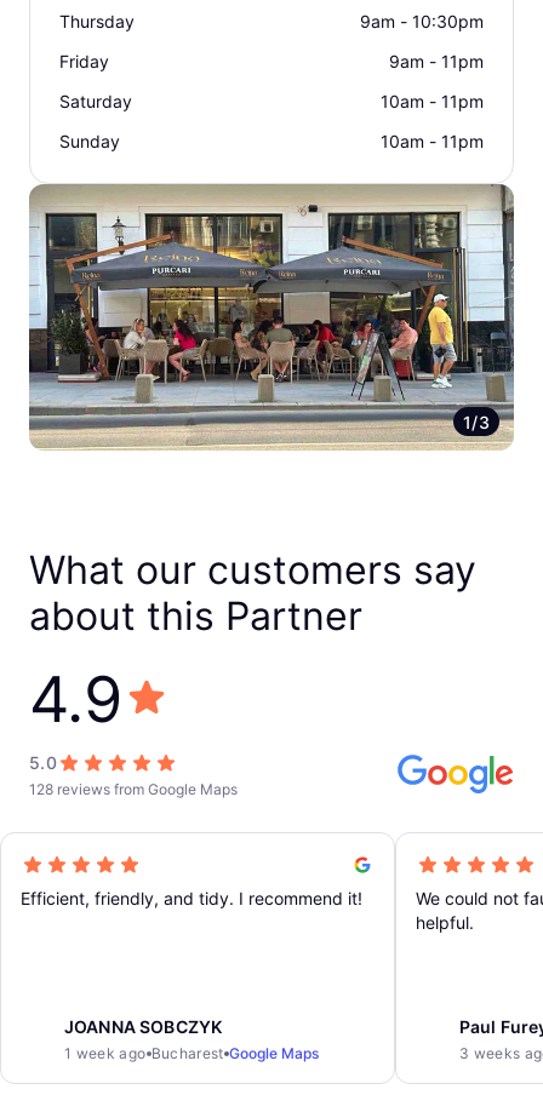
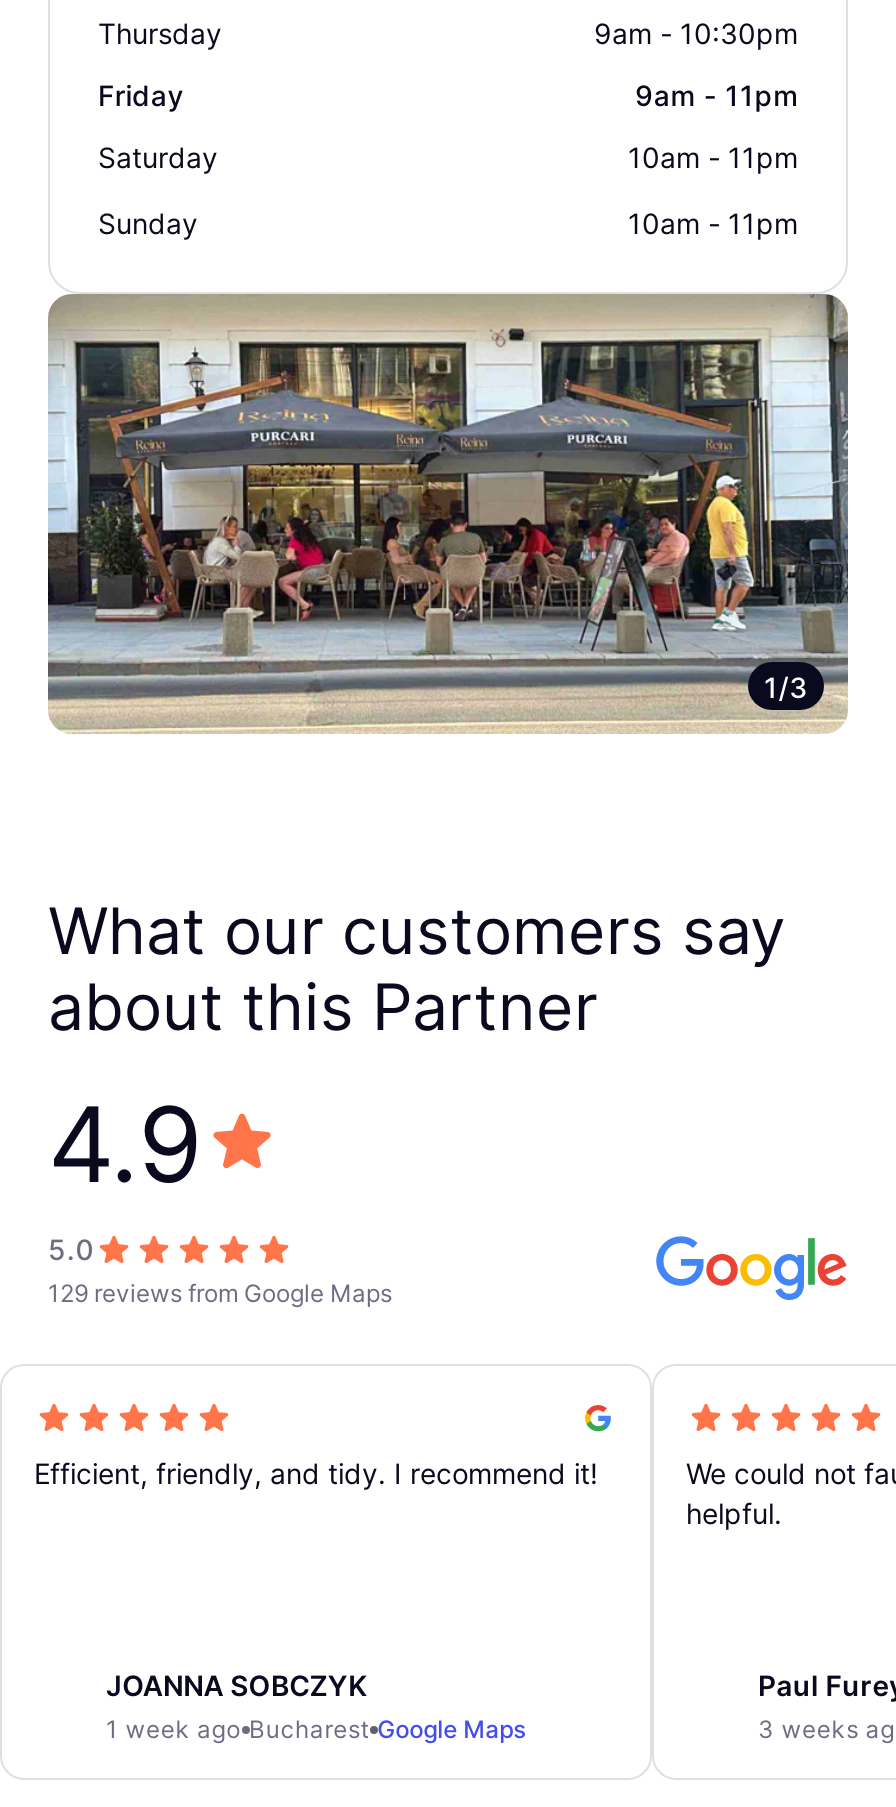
- 128 reviews from Google Maps
+ 129 reviews from Google Maps
